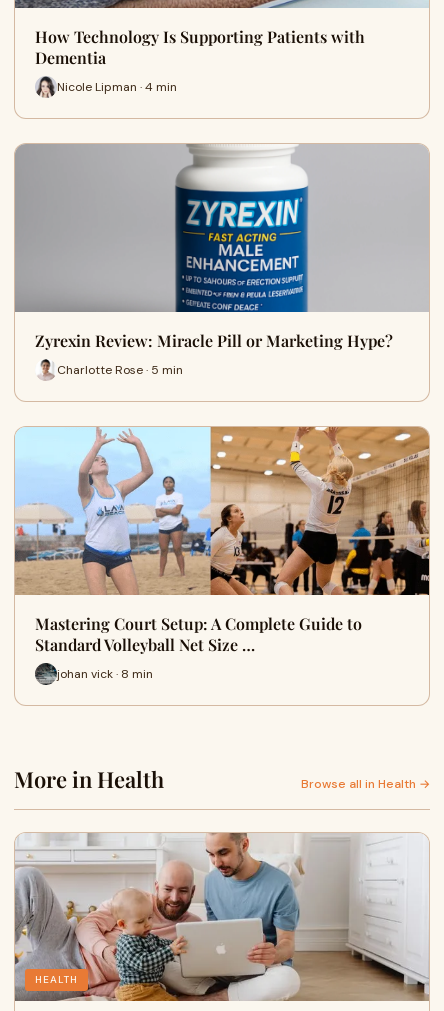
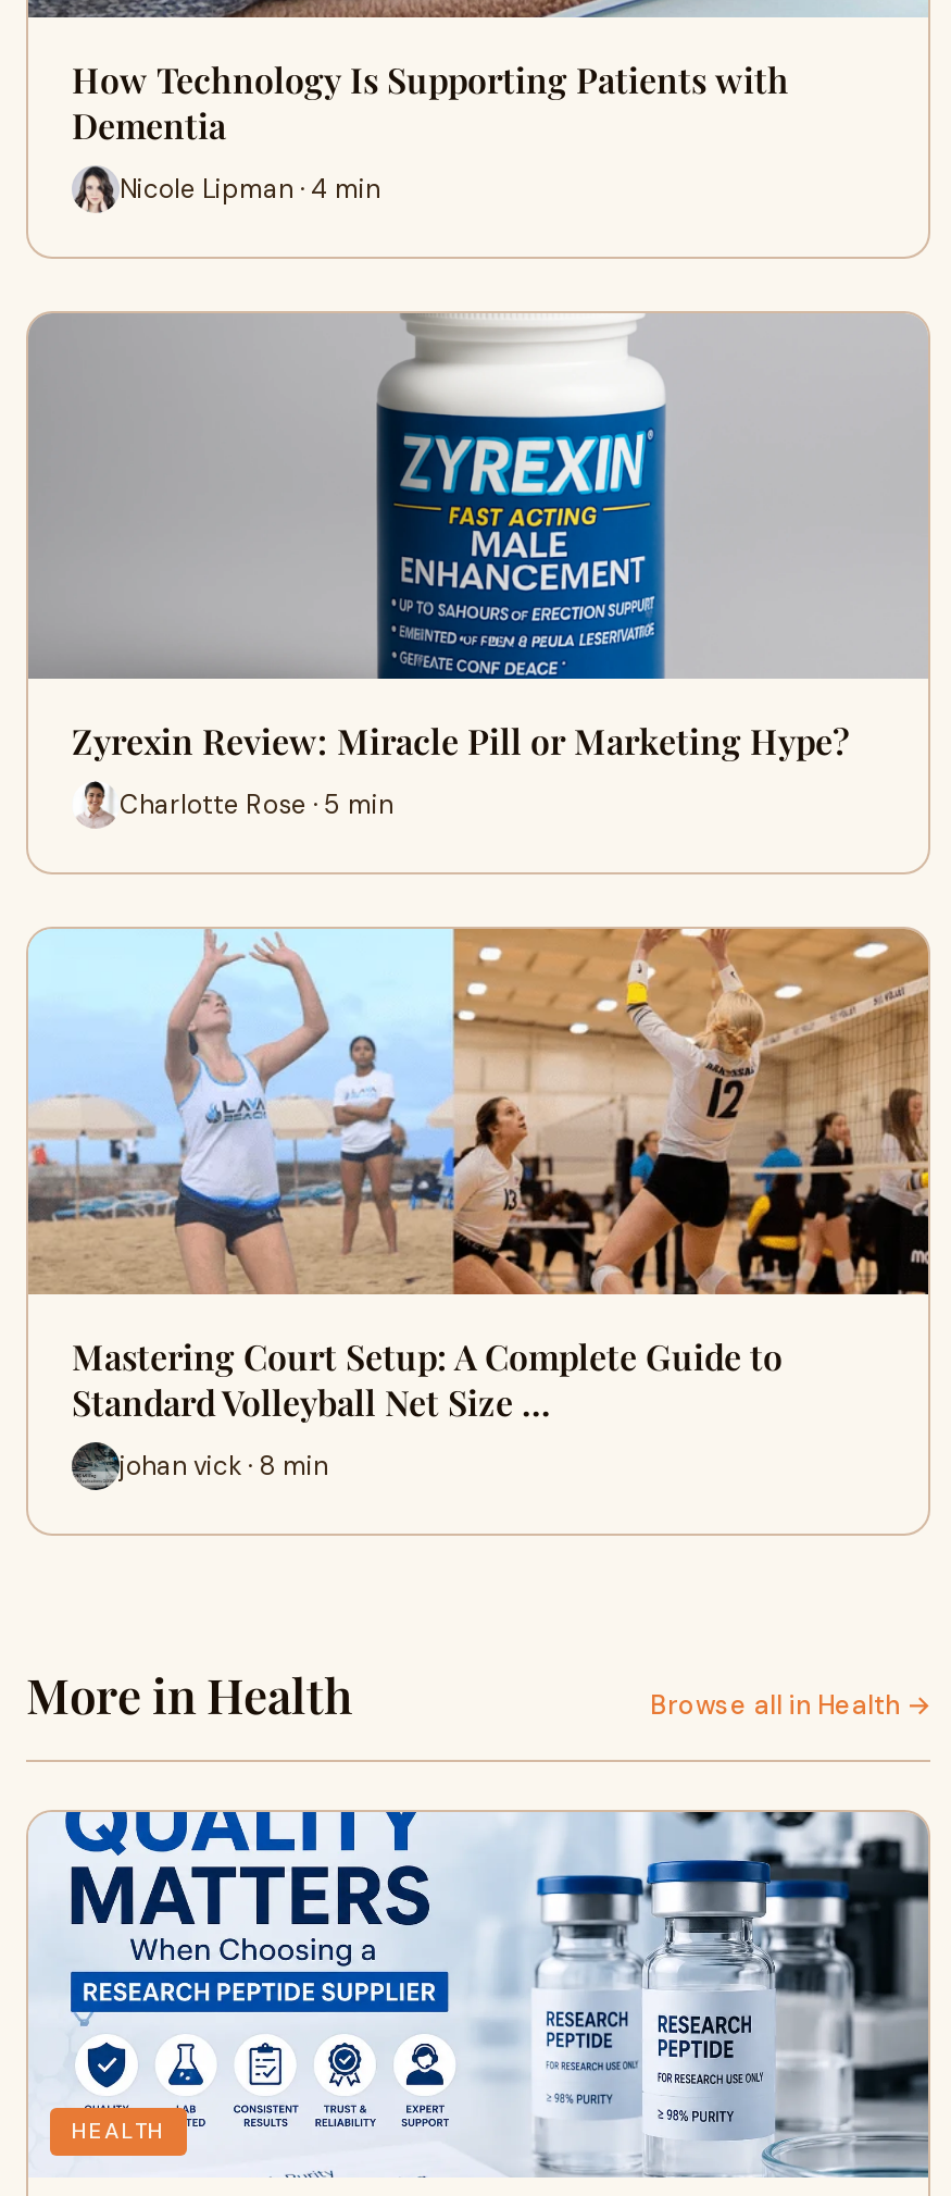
- [image]
+ [image]
